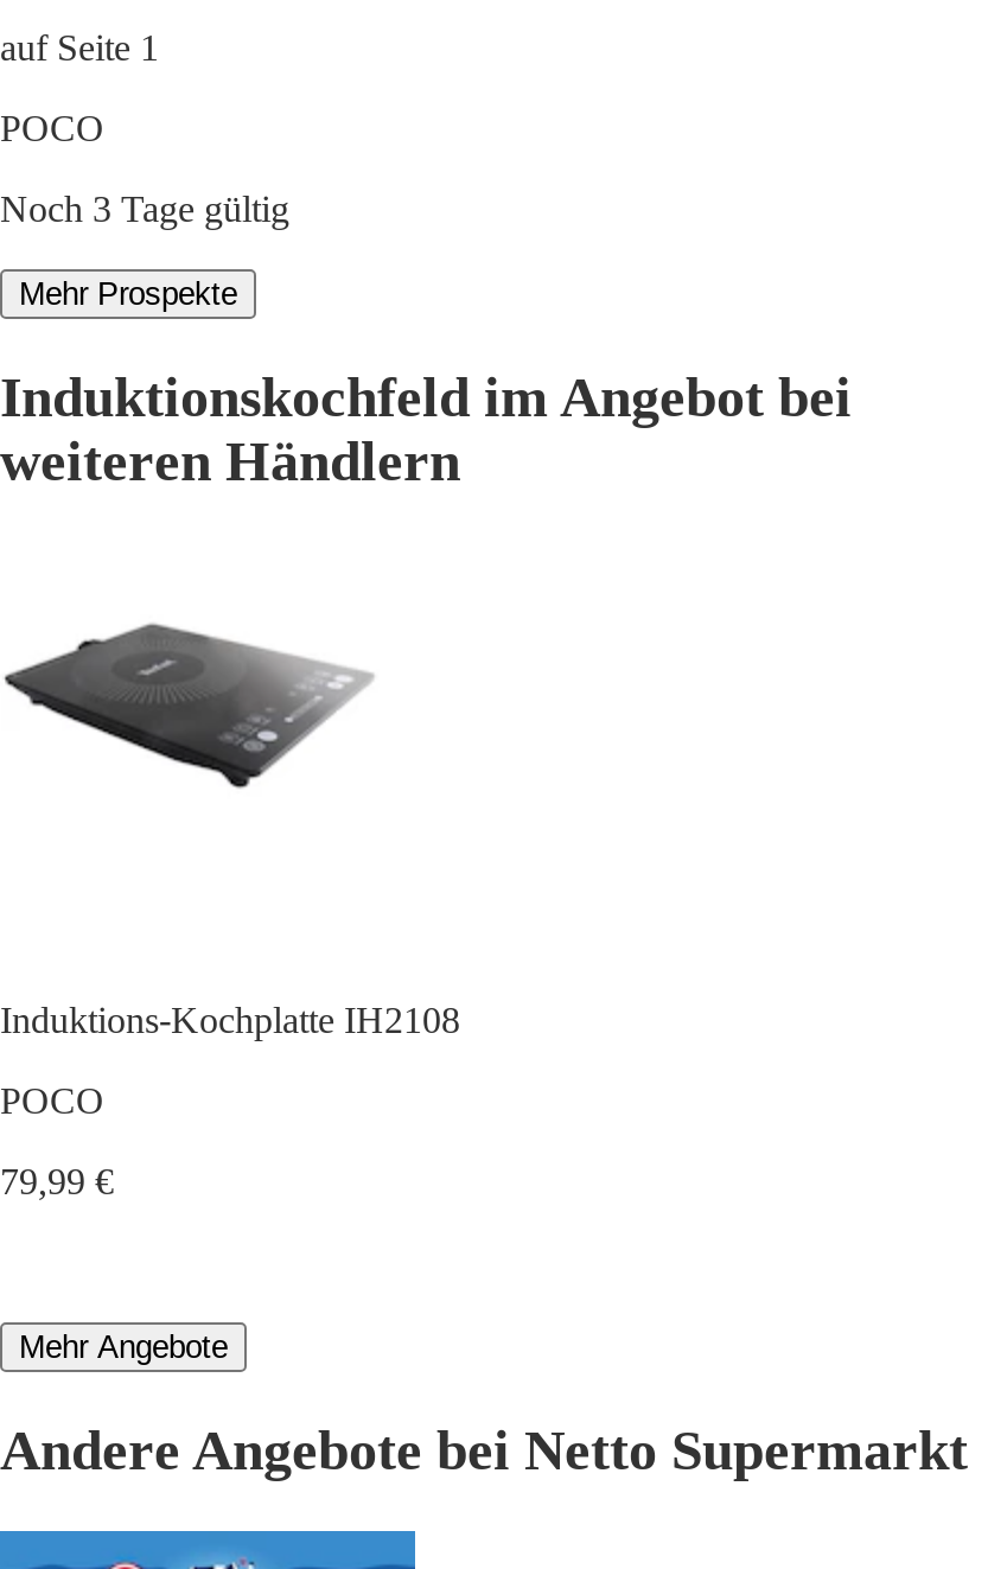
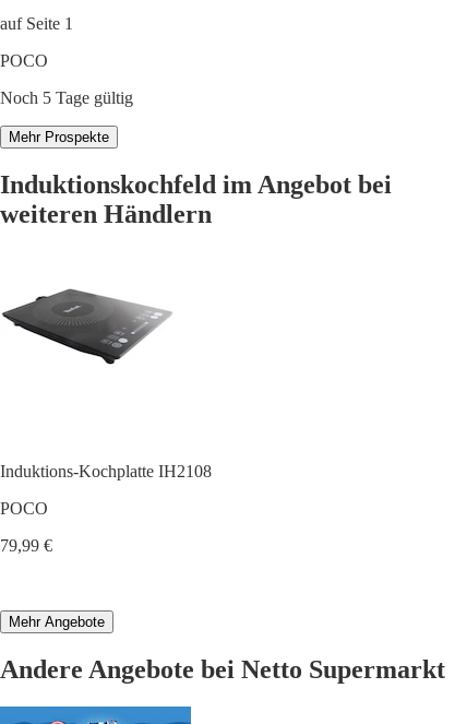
- Noch 3 Tage gültig
+ Noch 5 Tage gültig
